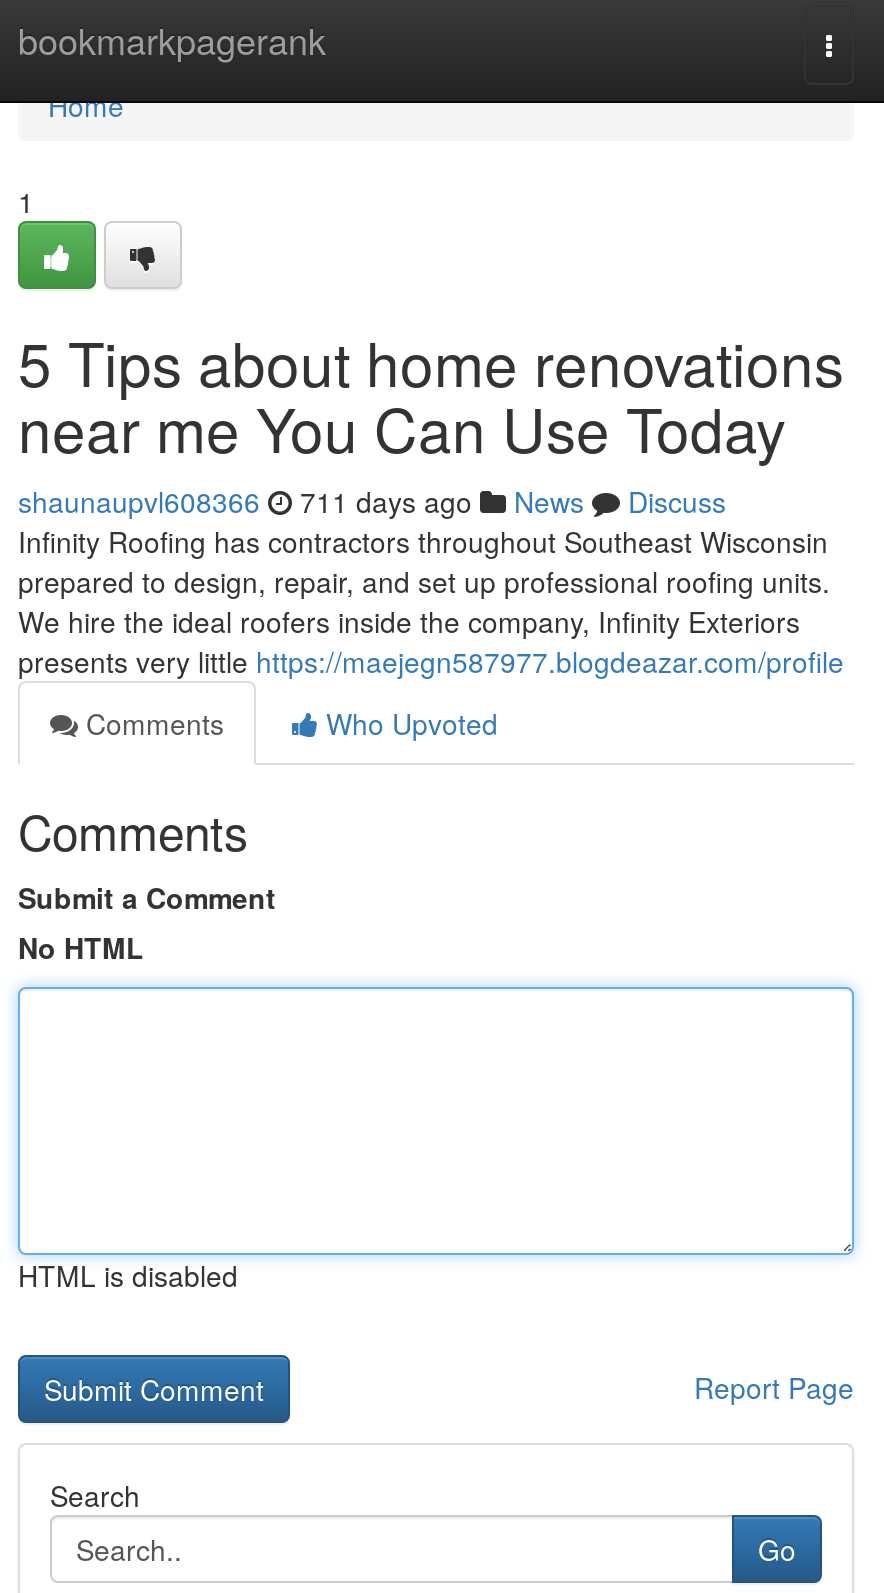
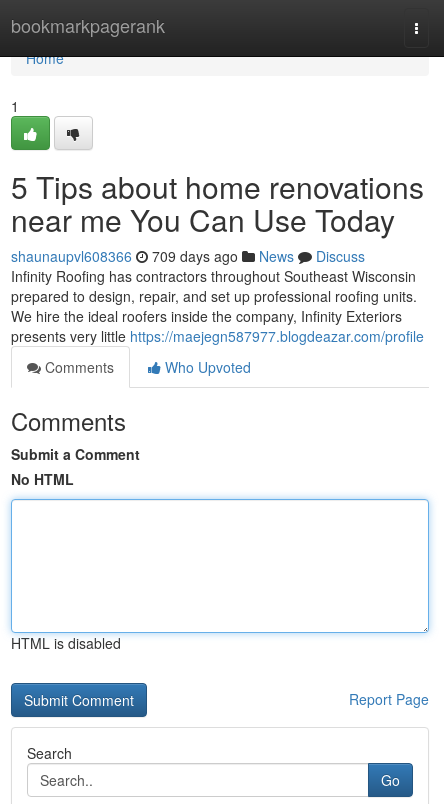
- shaunaupvl608366 711 days ago News Discuss
+ shaunaupvl608366 709 days ago News Discuss
